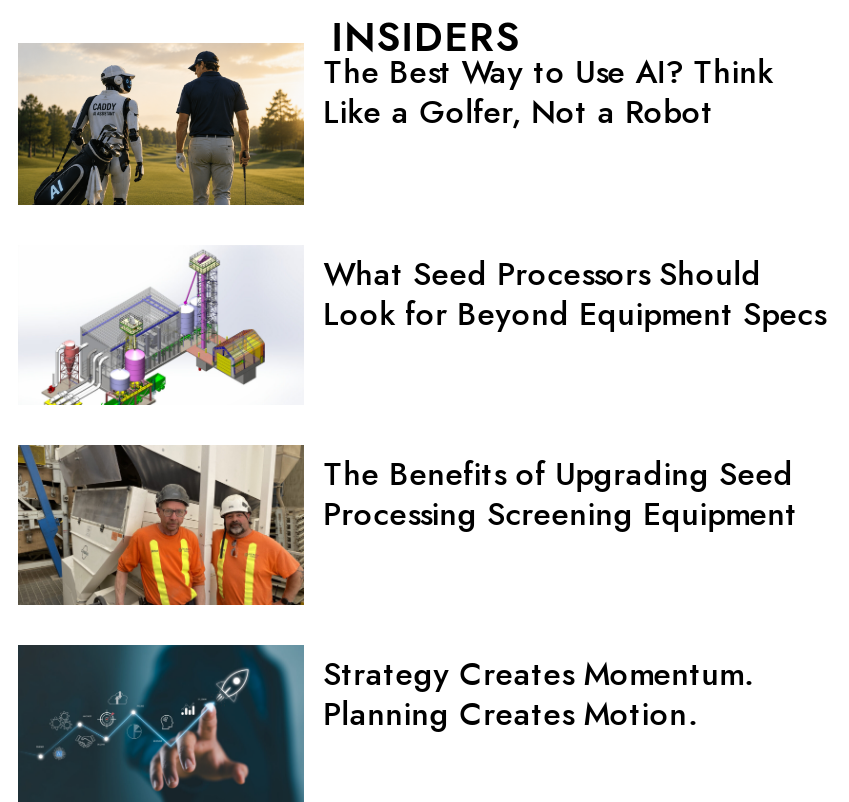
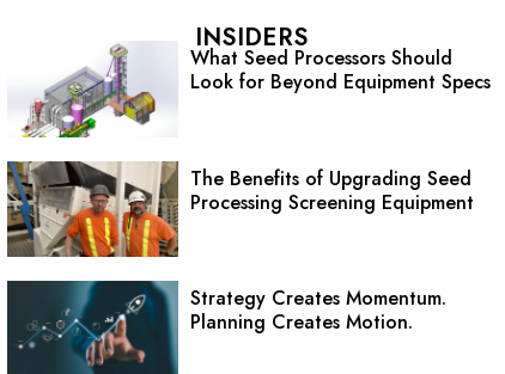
- [image]
- The Best Way to Use AI? Think
- Like a Golfer, Not a Robot
